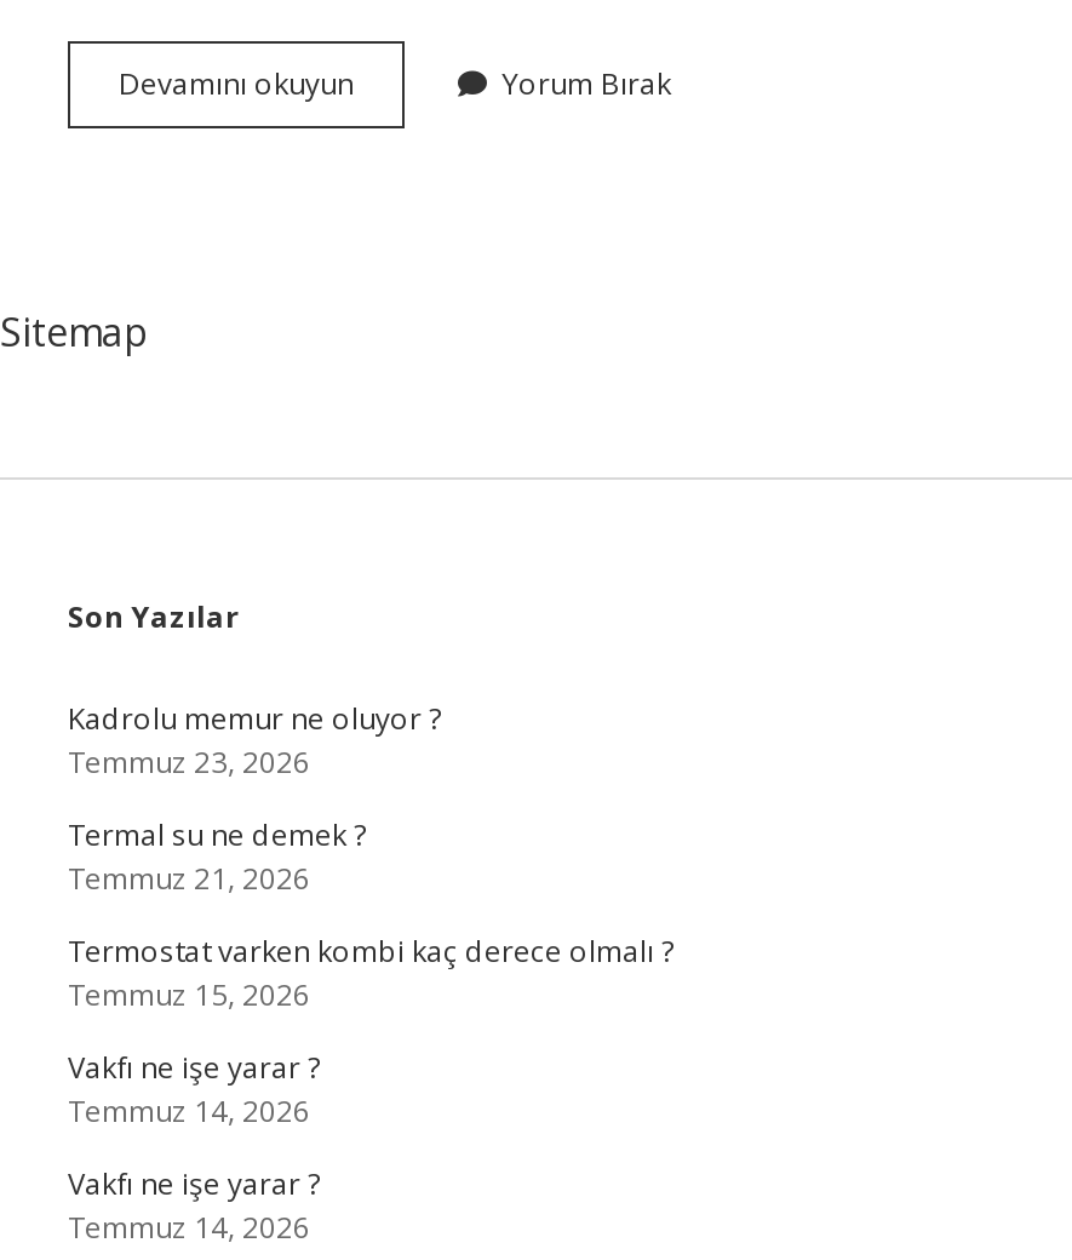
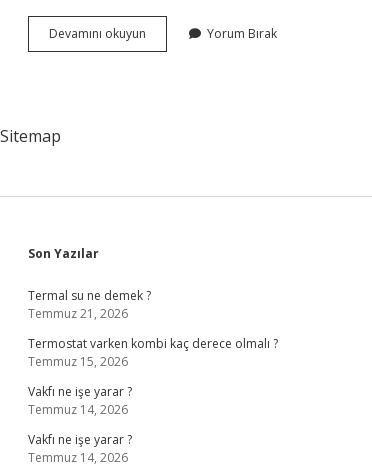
- Kadrolu memur ne oluyor ?
- Temmuz 23, 2026
